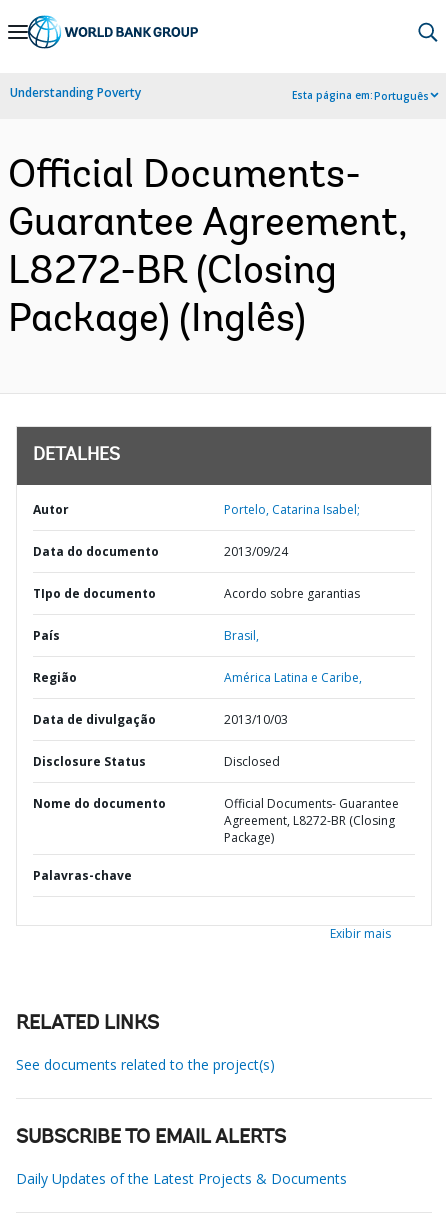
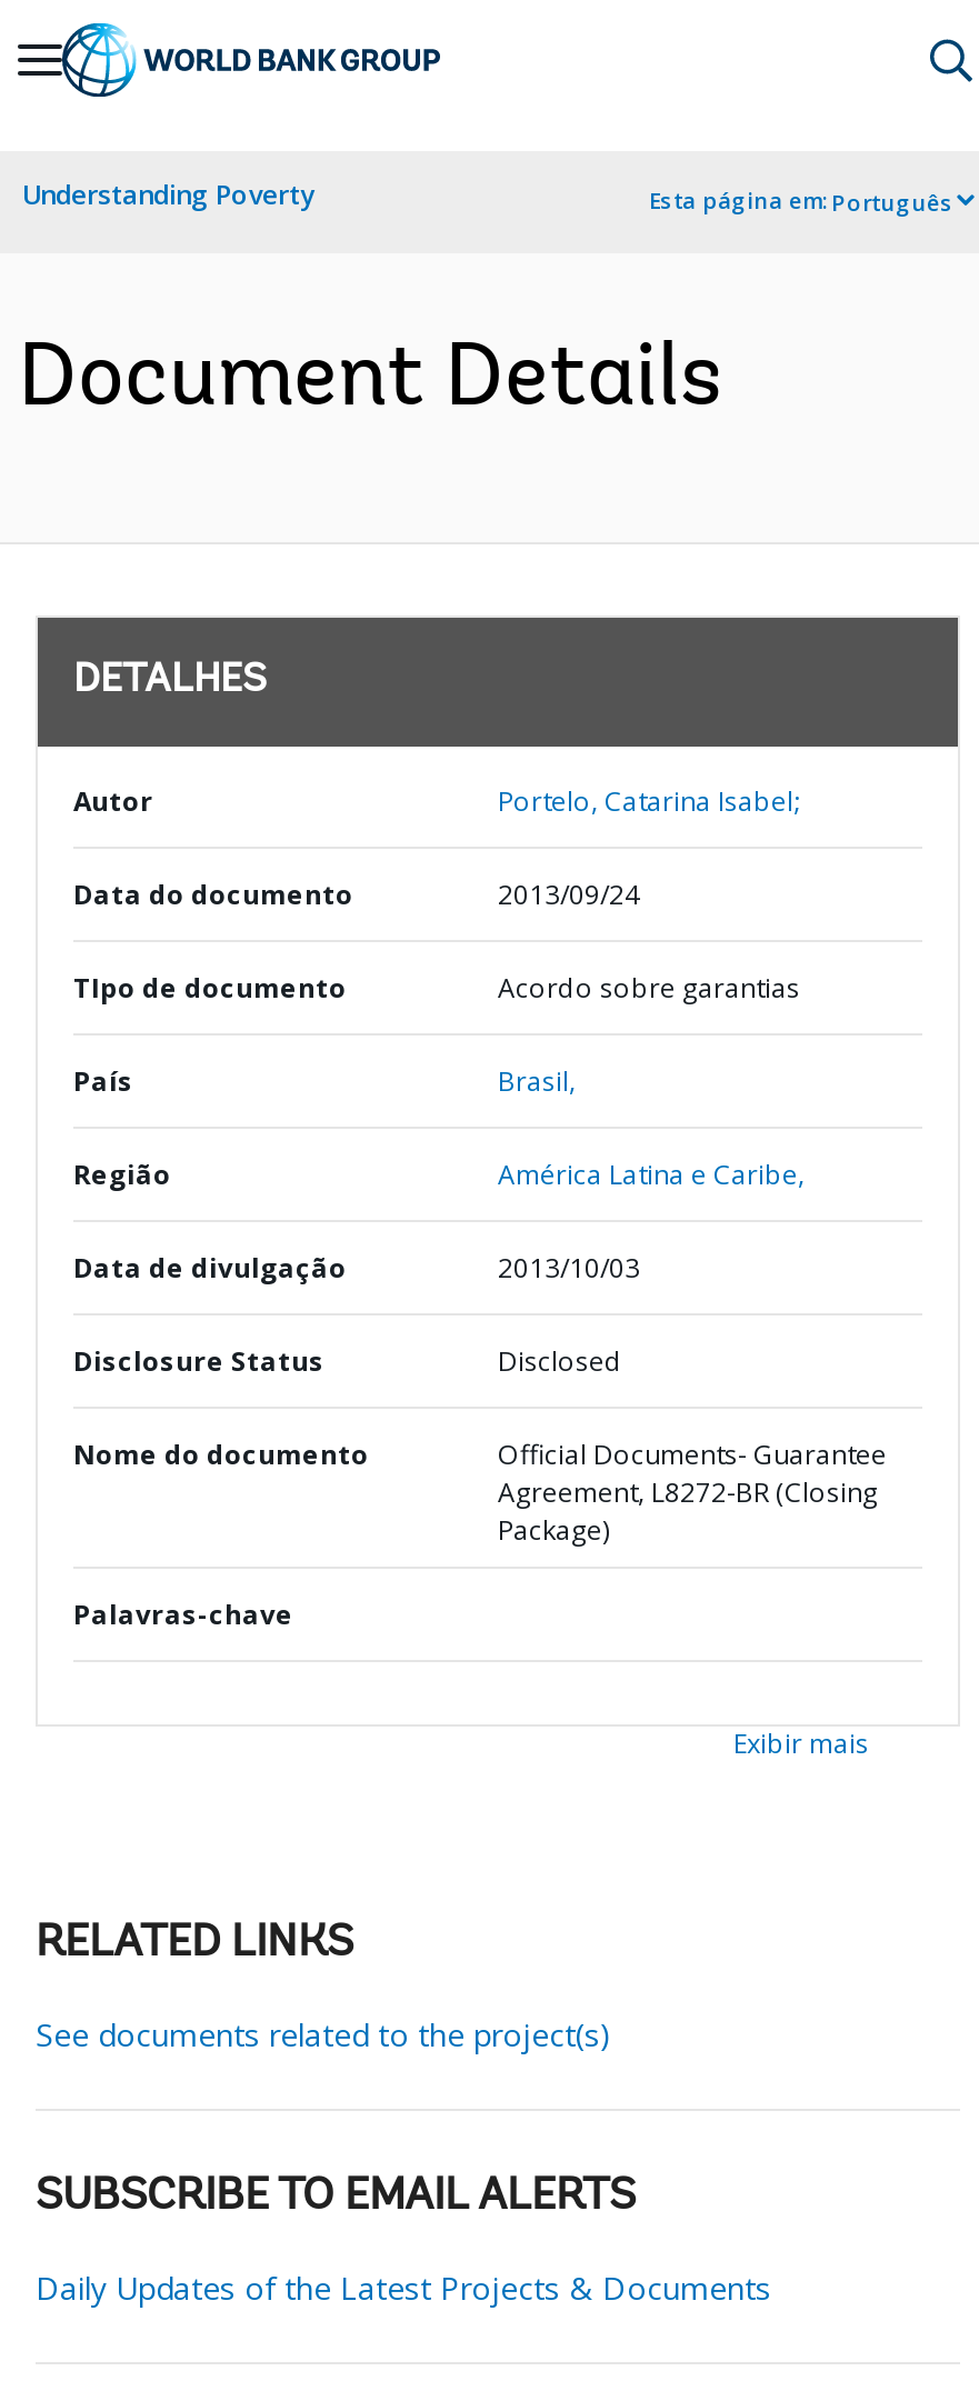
- Official Documents-
- Guarantee Agreement,
- L8272-BR (Closing
- Package) (Inglês)
+ Document Details
